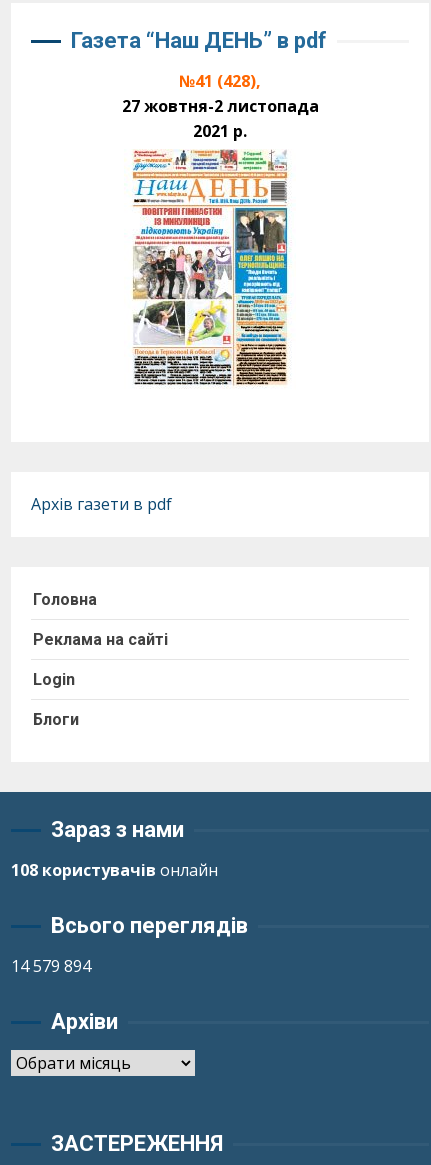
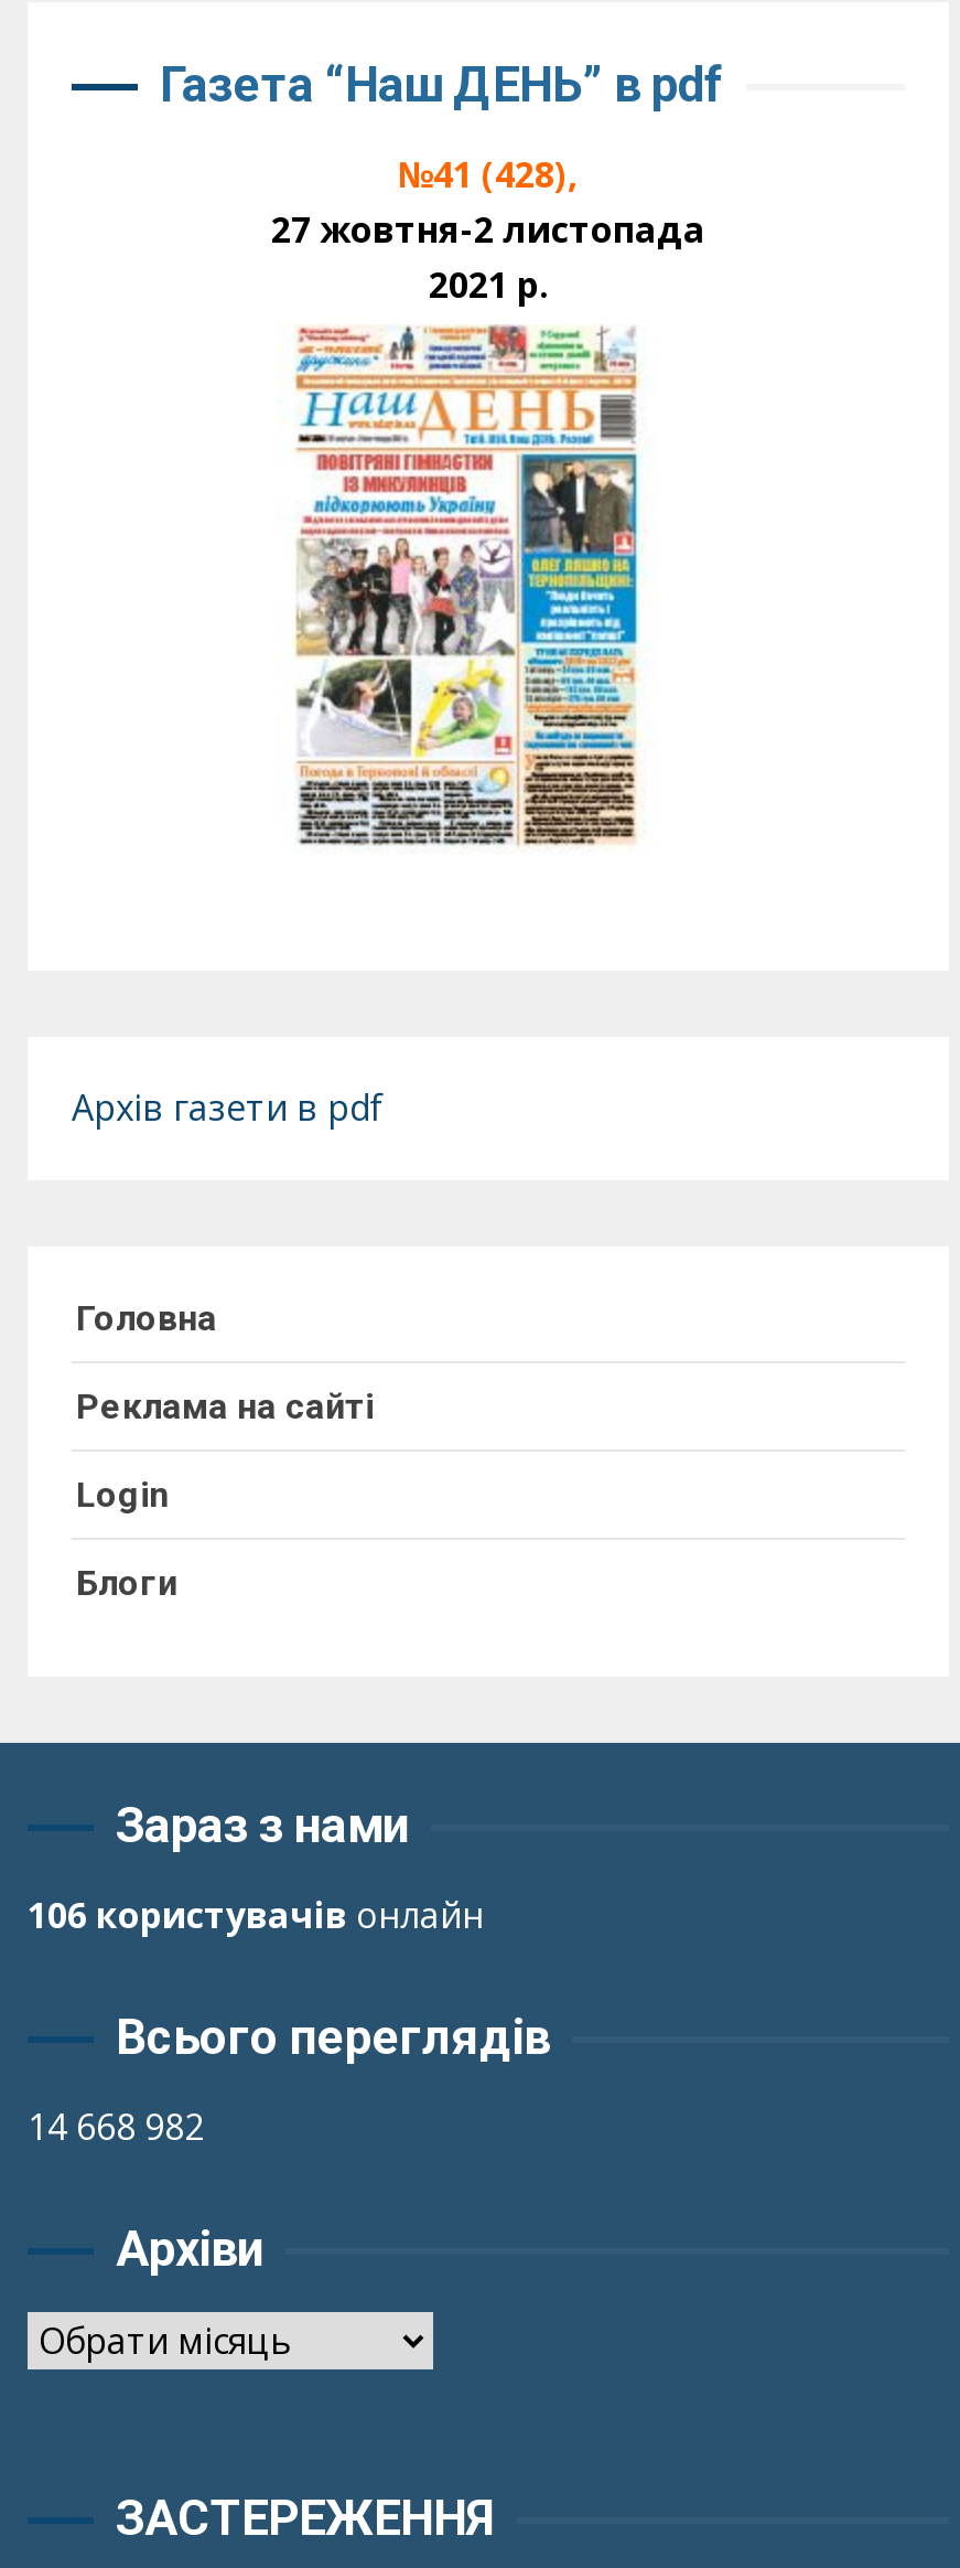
- 108 користувачів онлайн
+ 106 користувачів онлайн

- 14 579 894
+ 14 668 982
